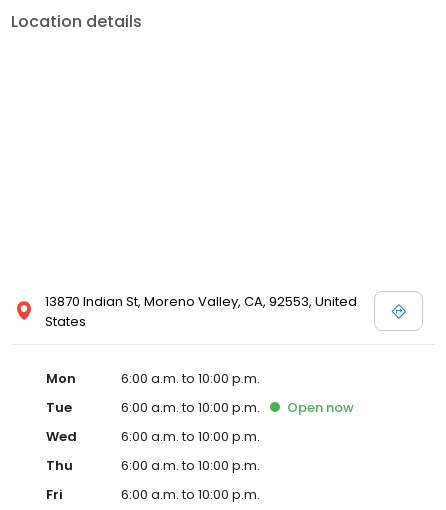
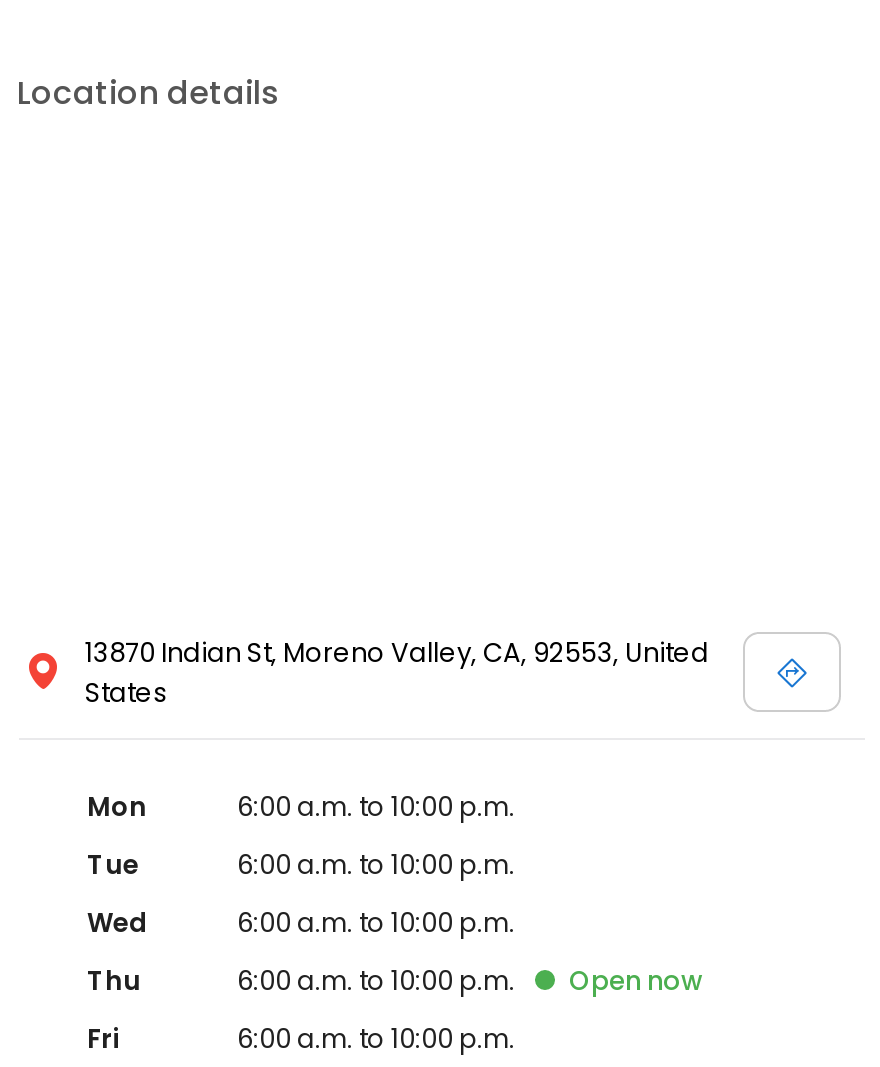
moved down: Open now
